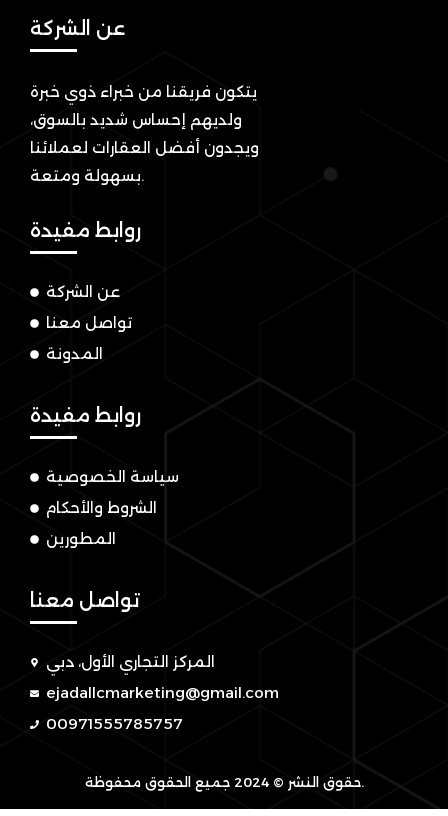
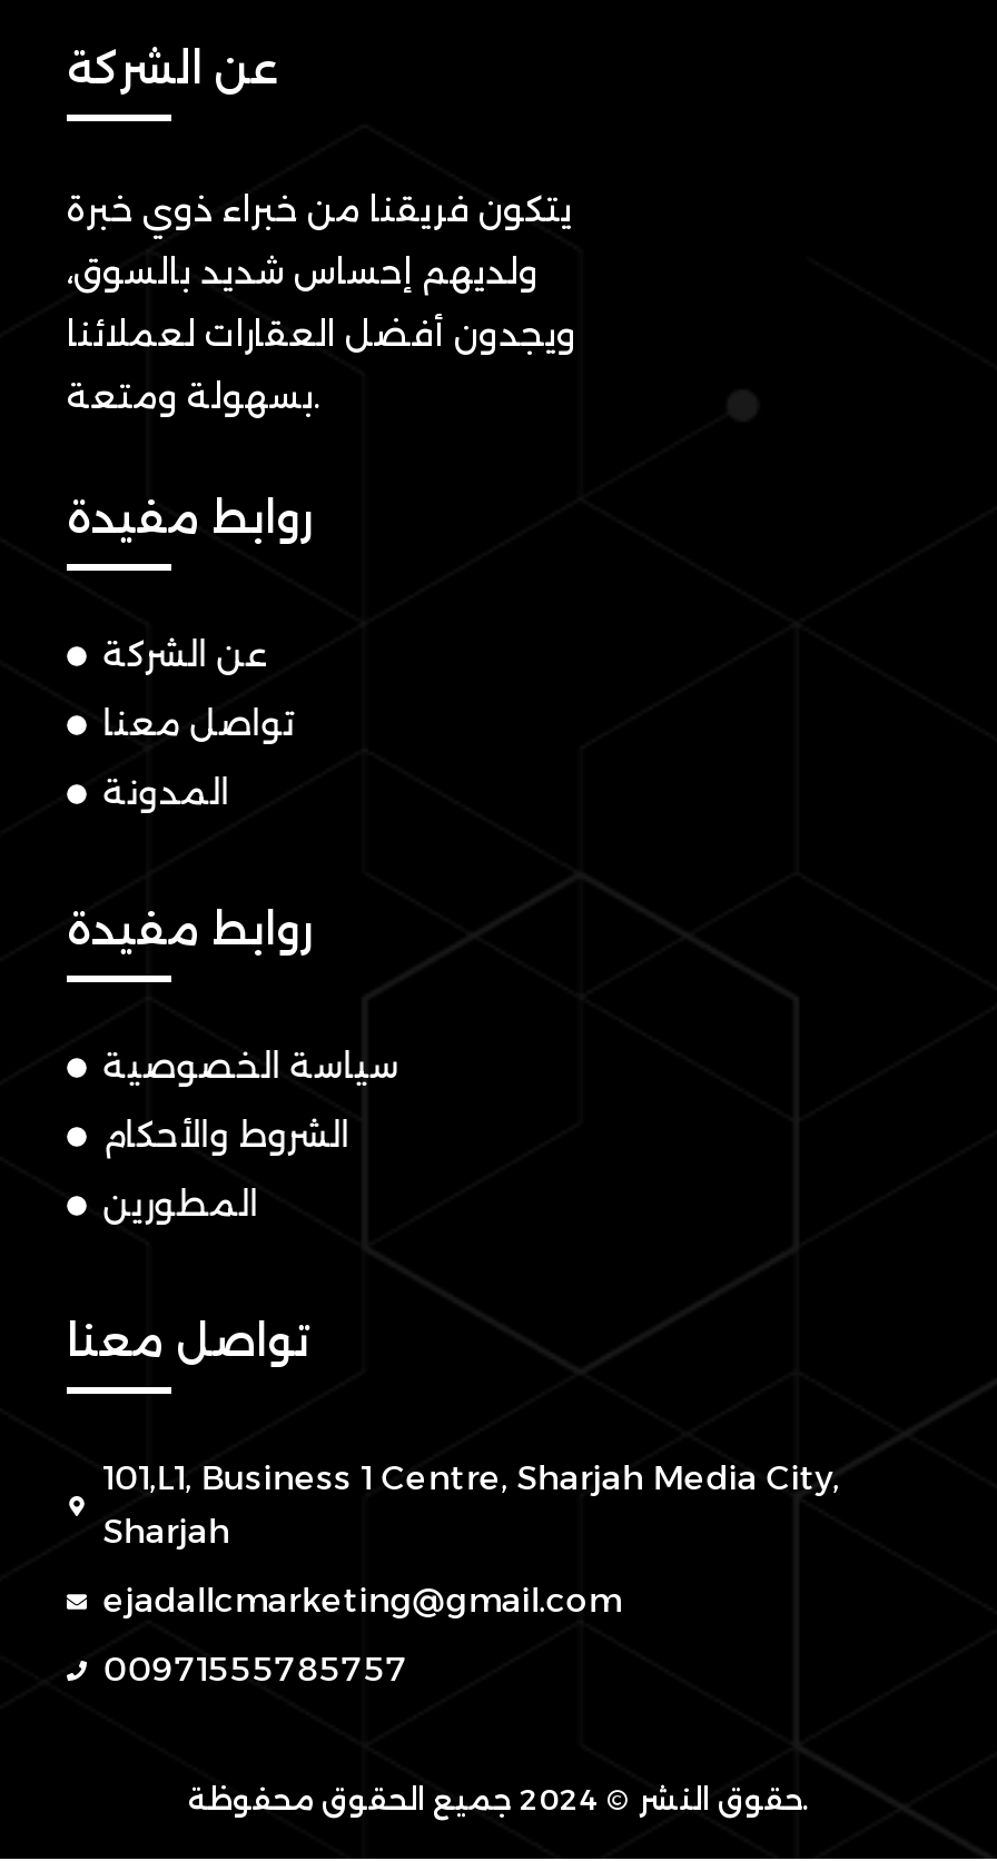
- المركز التجاري الأول، دبي
+ 101,L1, Business 1 Centre, Sharjah Media City,
+ Sharjah
